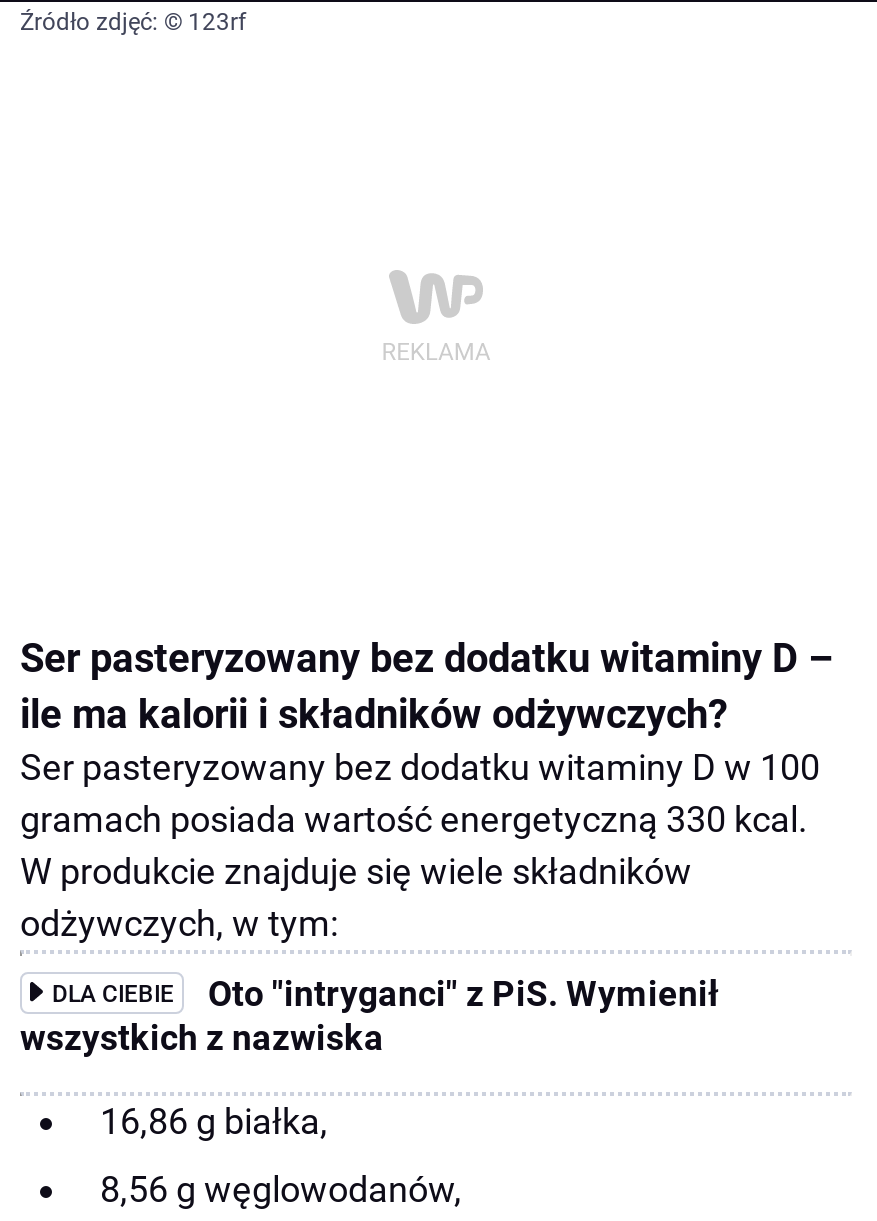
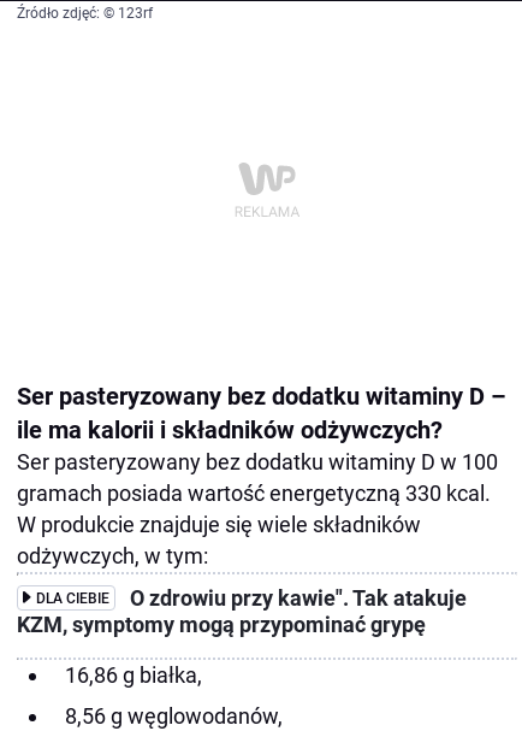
- Oto "intryganci" z PiS. Wymienił
- wszystkich z nazwiska
+ O zdrowiu przy kawie". Tak atakuje
+ KZM, symptomy mogą przypominać grypę
